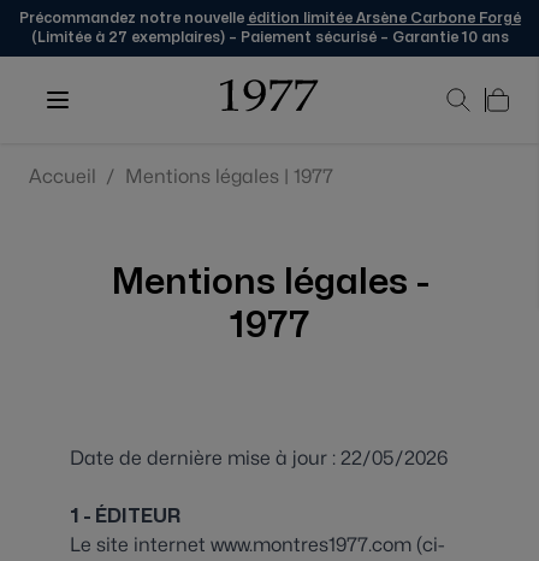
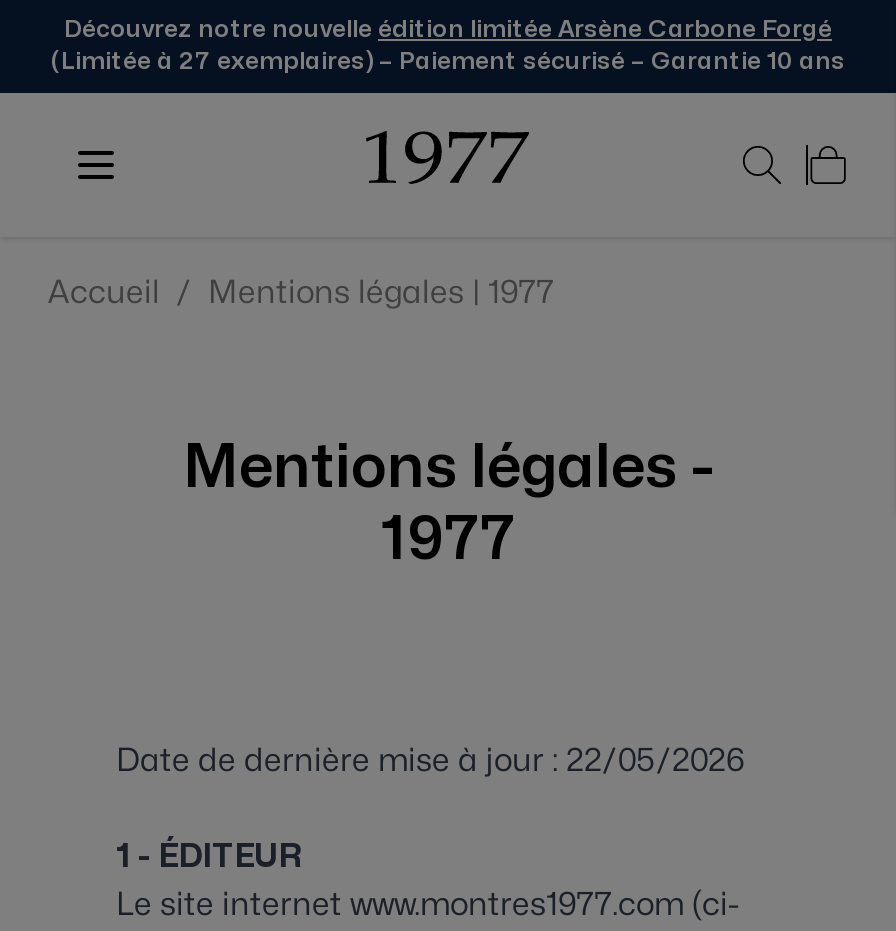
- Précommandez notre nouvelle édition limitée Arsène Carbone Forgé
+ Découvrez notre nouvelle édition limitée Arsène Carbone Forgé
